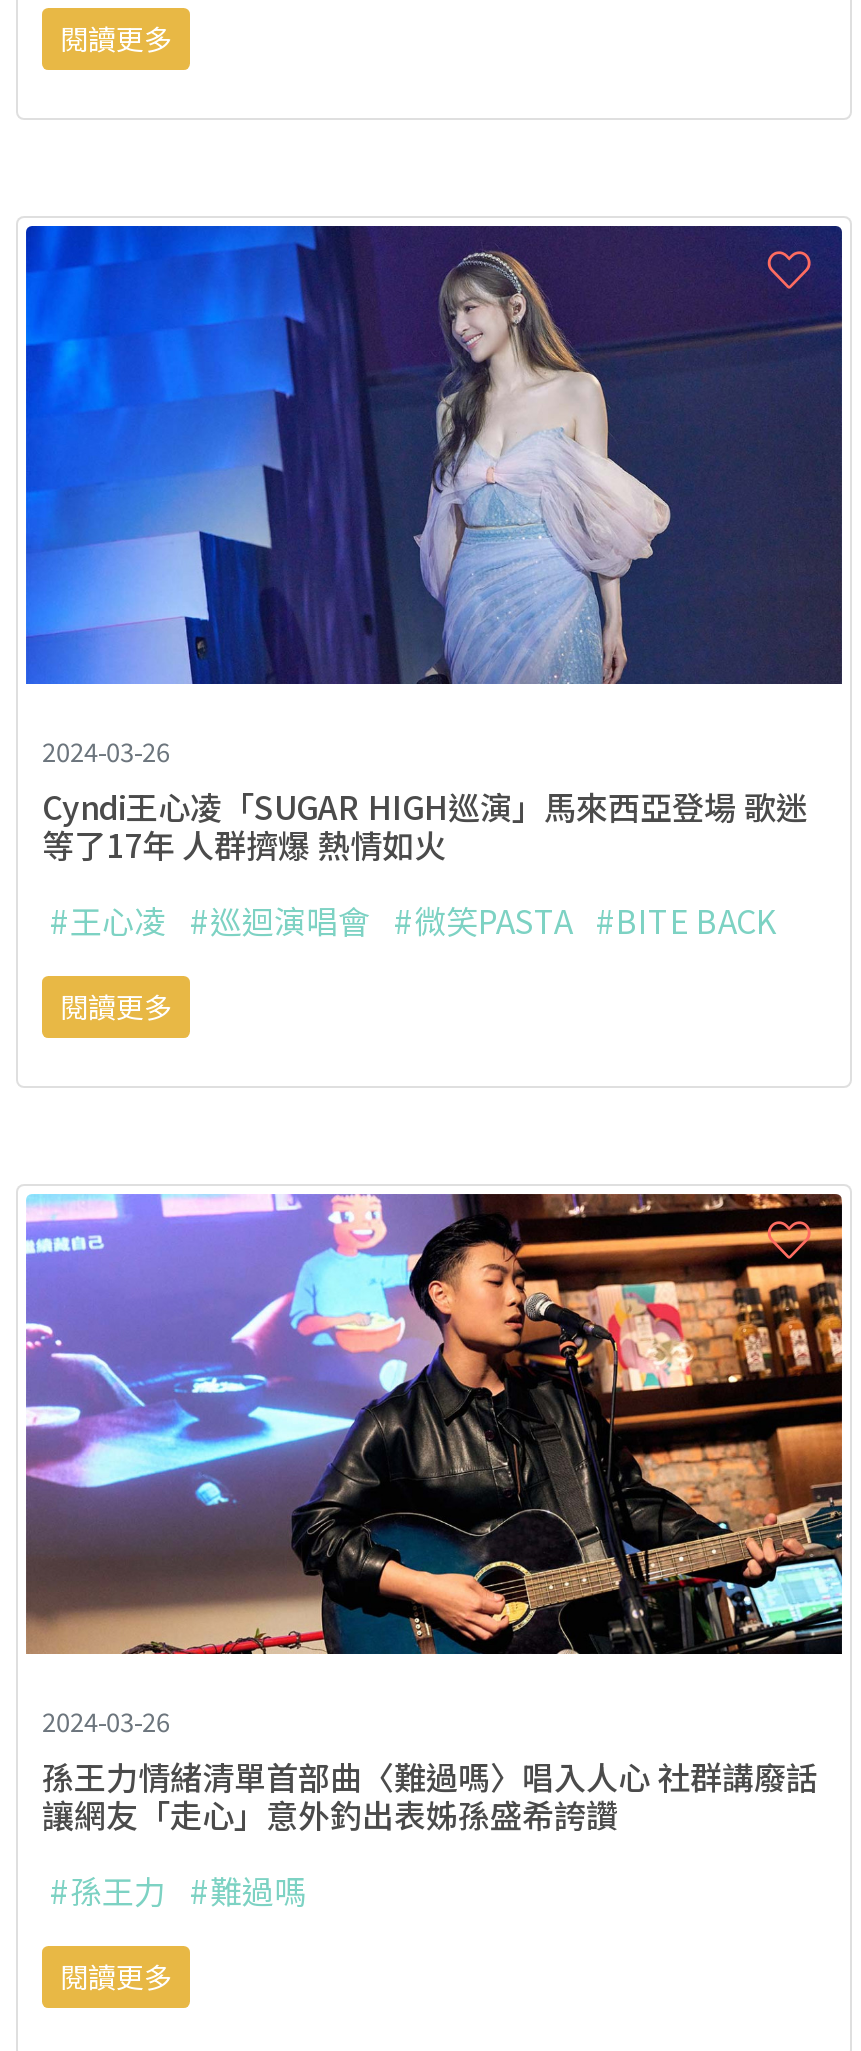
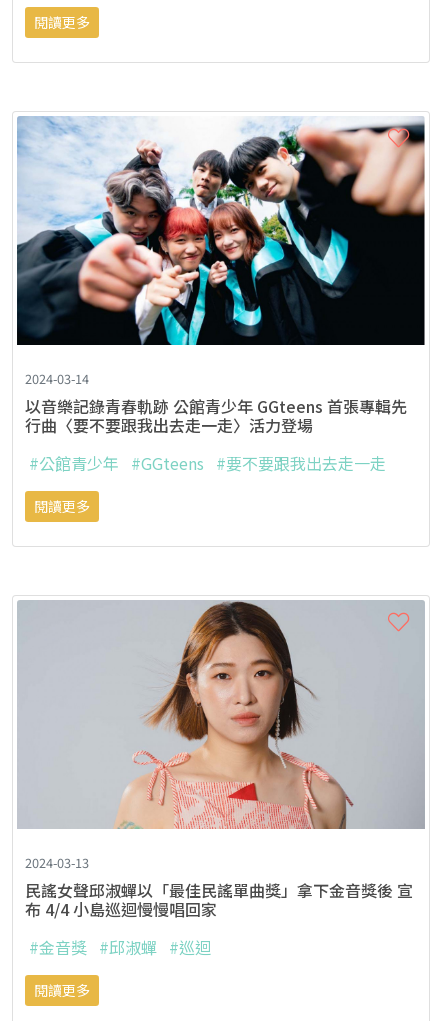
- [image]
- 2024-03-26
- Cyndi王心凌「SUGAR HIGH巡演」馬來西亞登場 歌迷
- 等了17年 人群擠爆 熱情如火
+ [image]
+ 2024-03-14
+ 以音樂記錄青春軌跡 公館青少年 GGteens 首張專輯先
+ 行曲〈要不要跟我出去走一走〉活力登場

- #王心凌 #巡迴演唱會 #微笑PASTA #BITE BACK
+ #公館青少年 #GGteens #要不要跟我出去走一走

- [image]
- 2024-03-26
- 孫王力情緒清單首部曲〈難過嗎〉唱入人心 社群講廢話
- 讓網友「走心」意外釣出表姊孫盛希誇讚
+ [image]
+ 2024-03-13
+ 民謠女聲邱淑蟬以「最佳民謠單曲獎」拿下金音獎後 宣
+ 布 4/4 小島巡迴慢慢唱回家

- #孫王力 #難過嗎
+ #金音獎 #邱淑蟬 #巡迴
